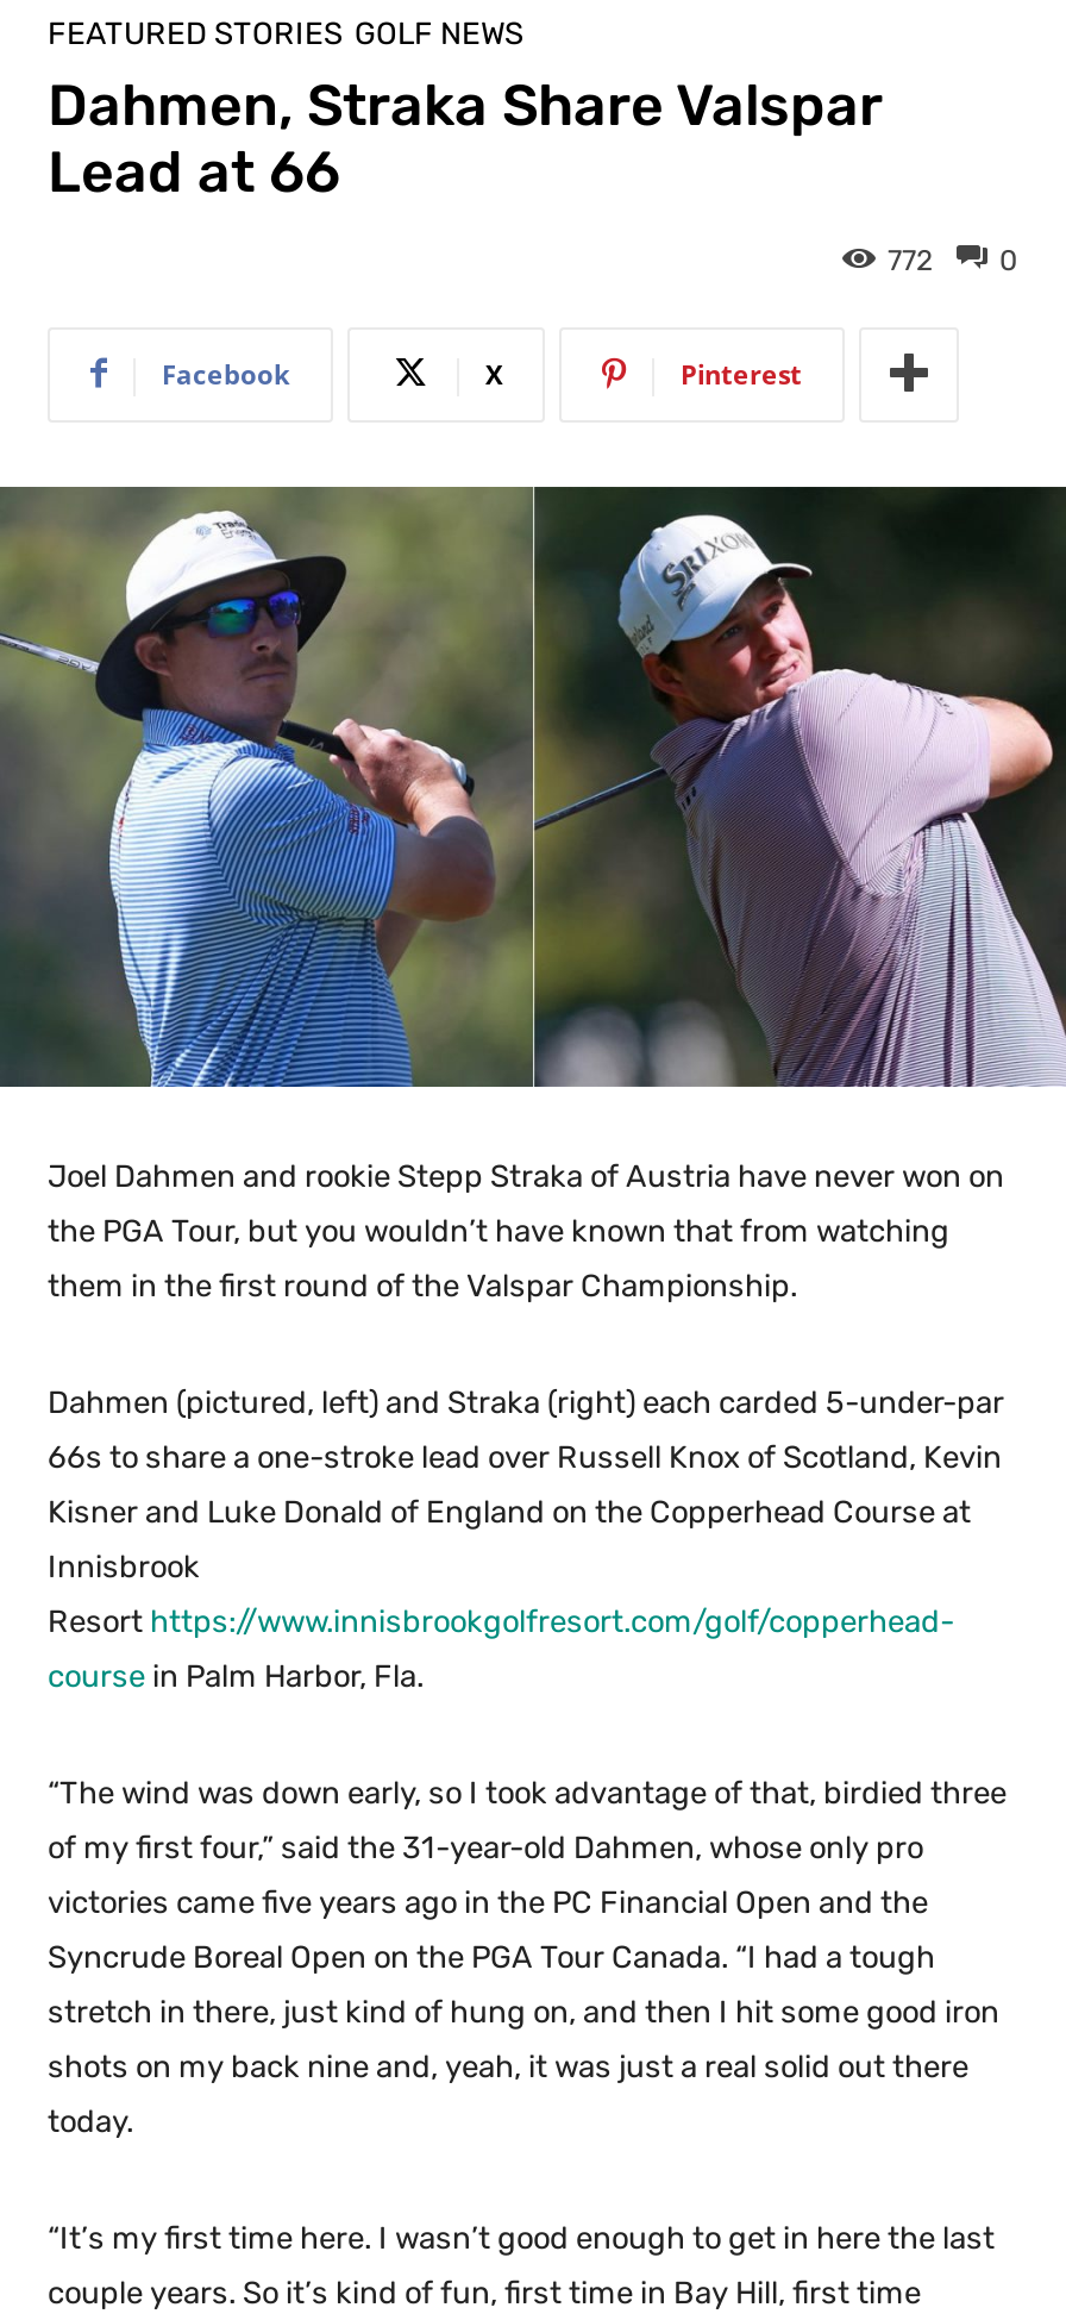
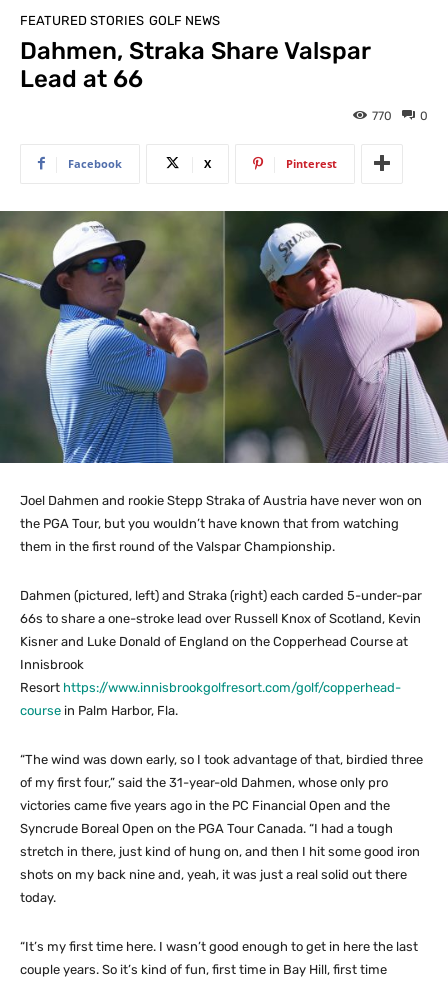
- 772 0
+ 770 0
